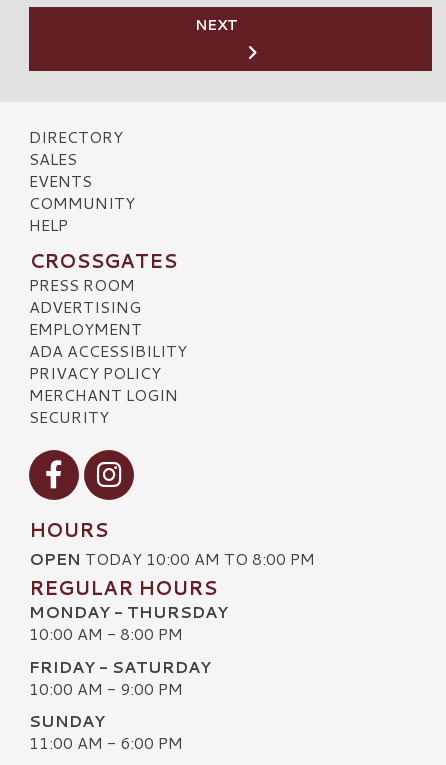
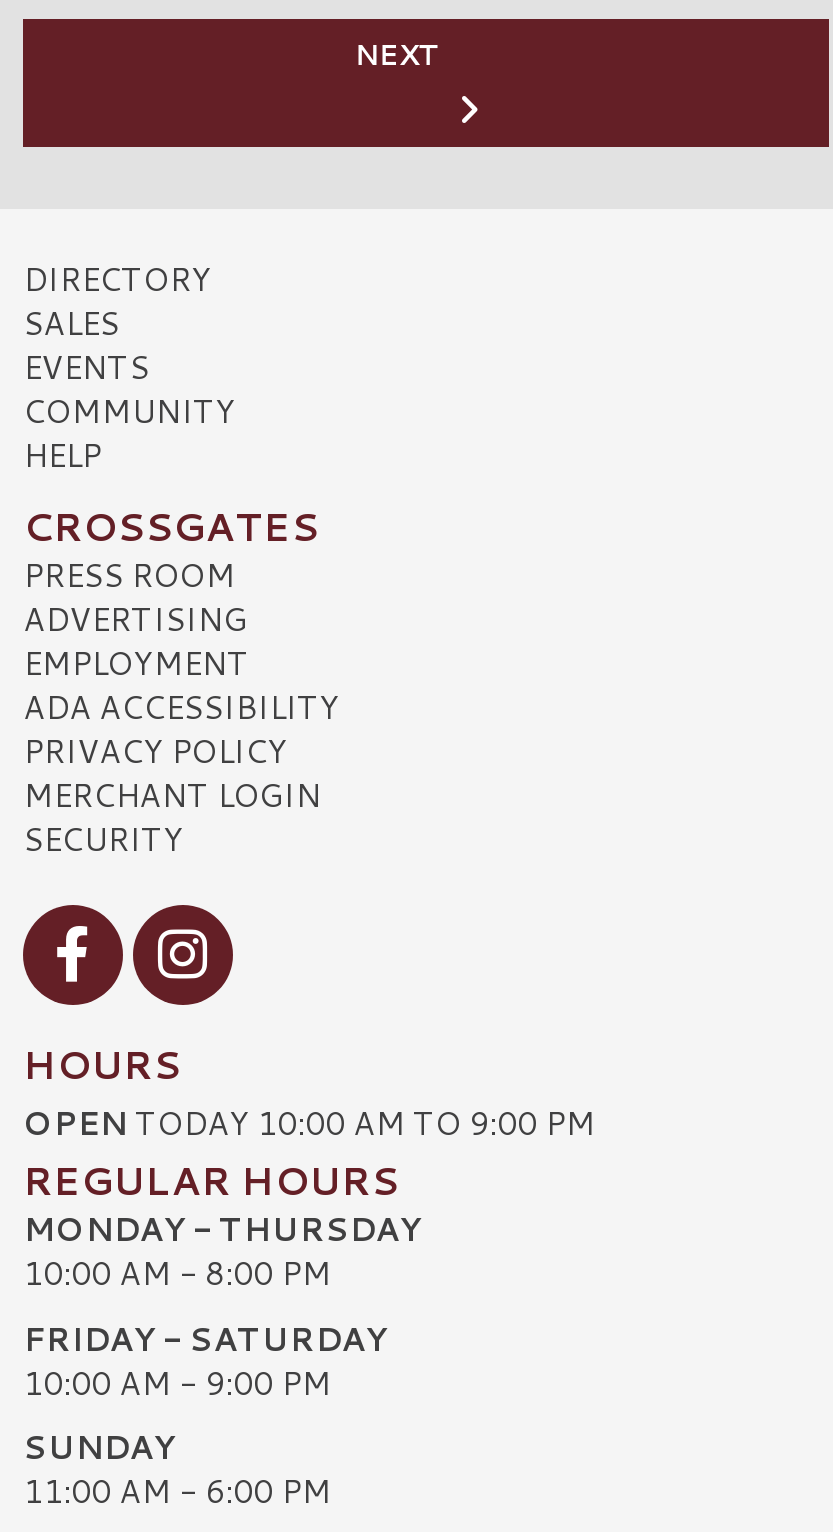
- OPEN TODAY 10:00 AM TO 8:00 PM
+ OPEN TODAY 10:00 AM TO 9:00 PM
